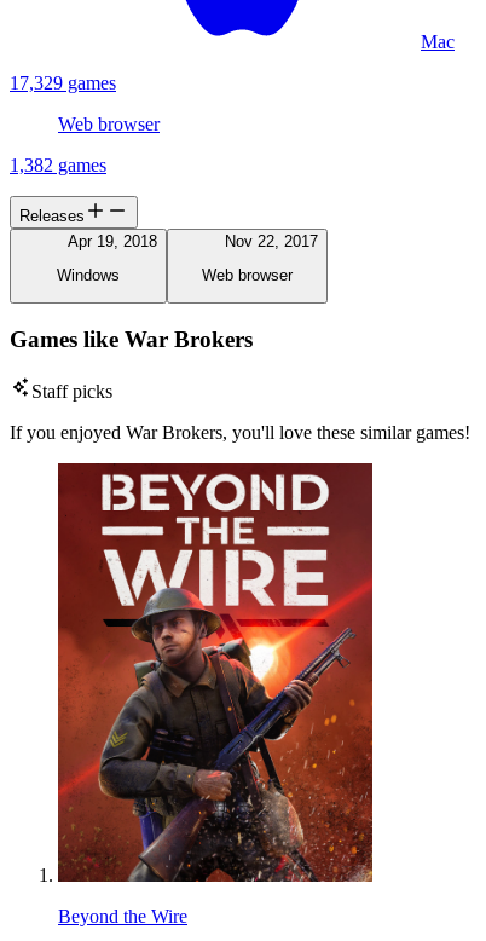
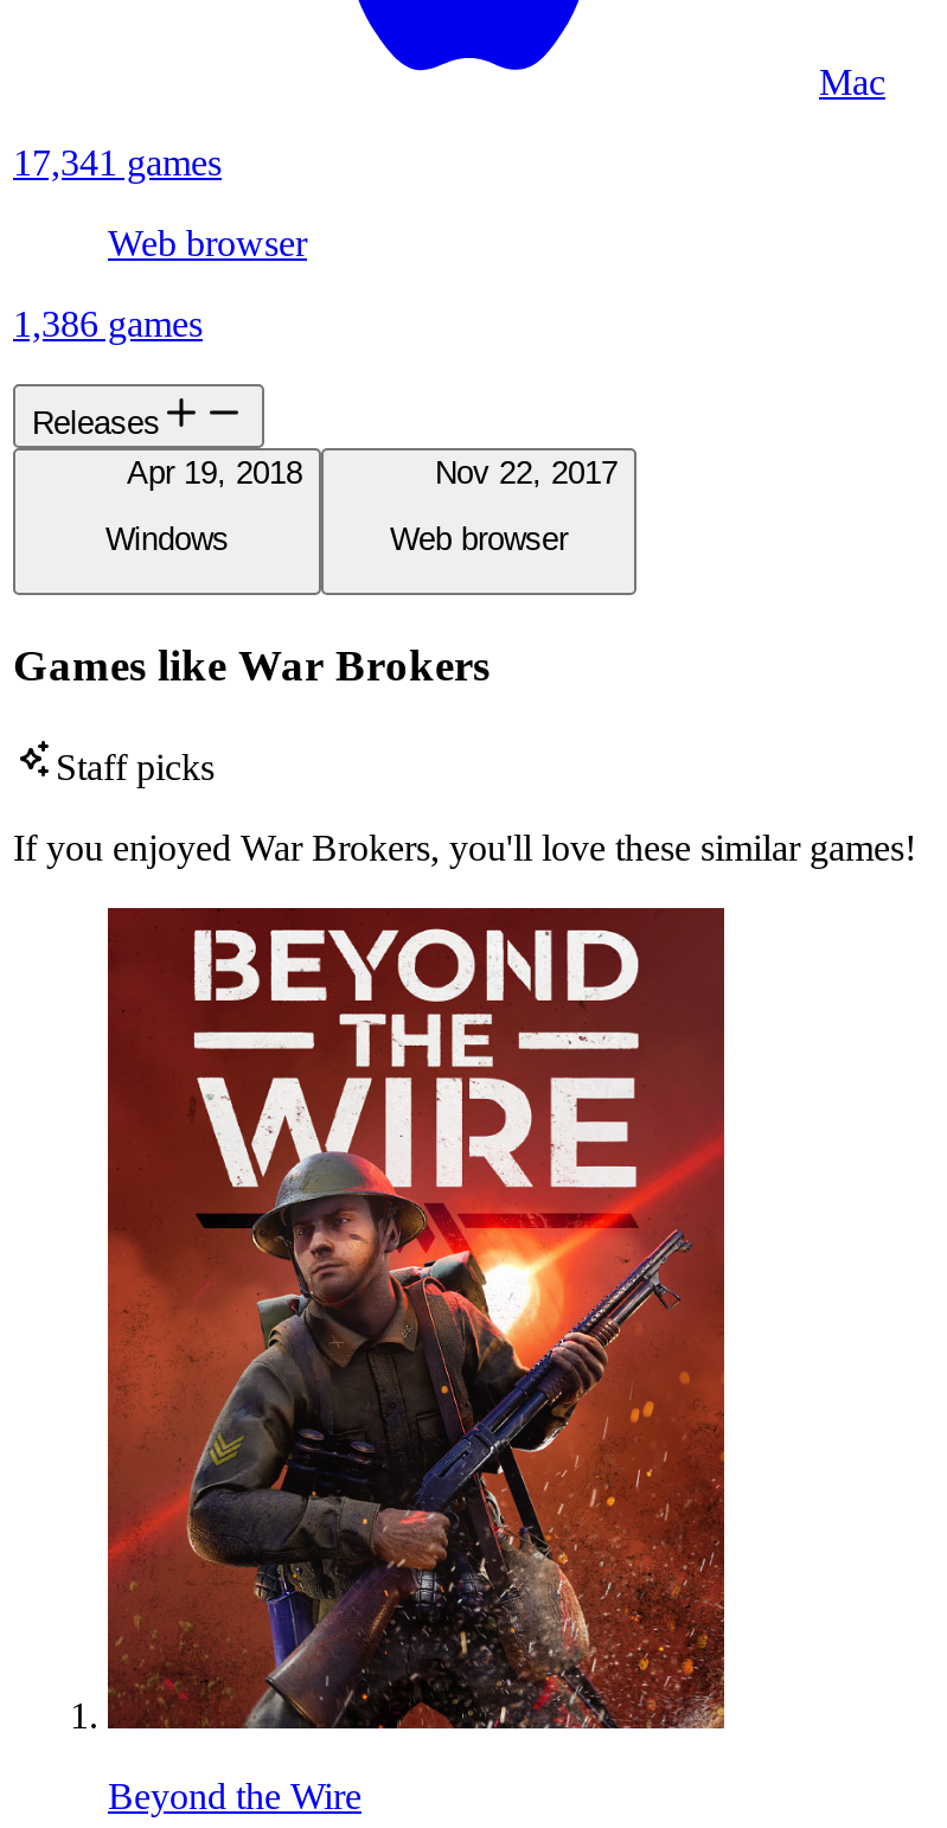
- 17,329 games
+ 17,341 games

- 1,382 games
+ 1,386 games
